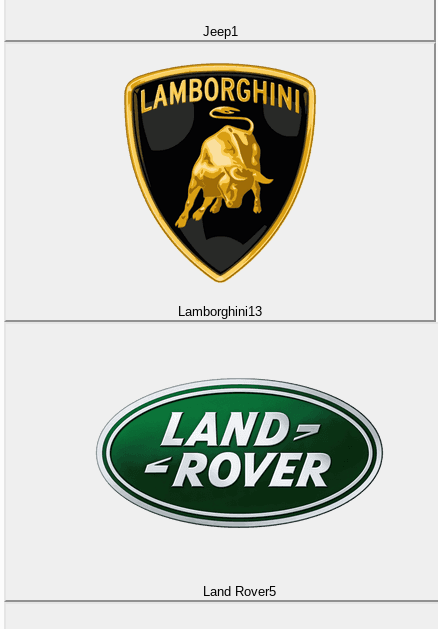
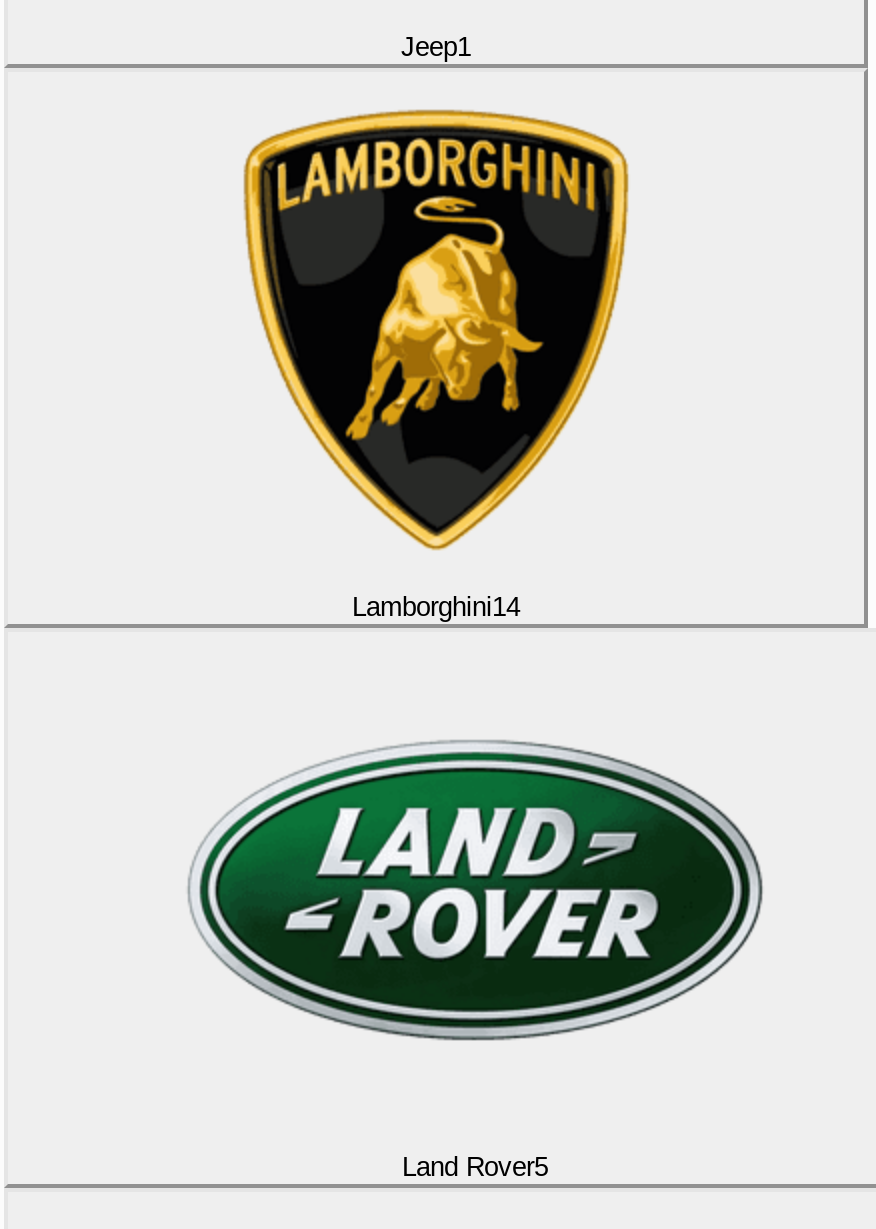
- Lamborghini13
+ Lamborghini14
